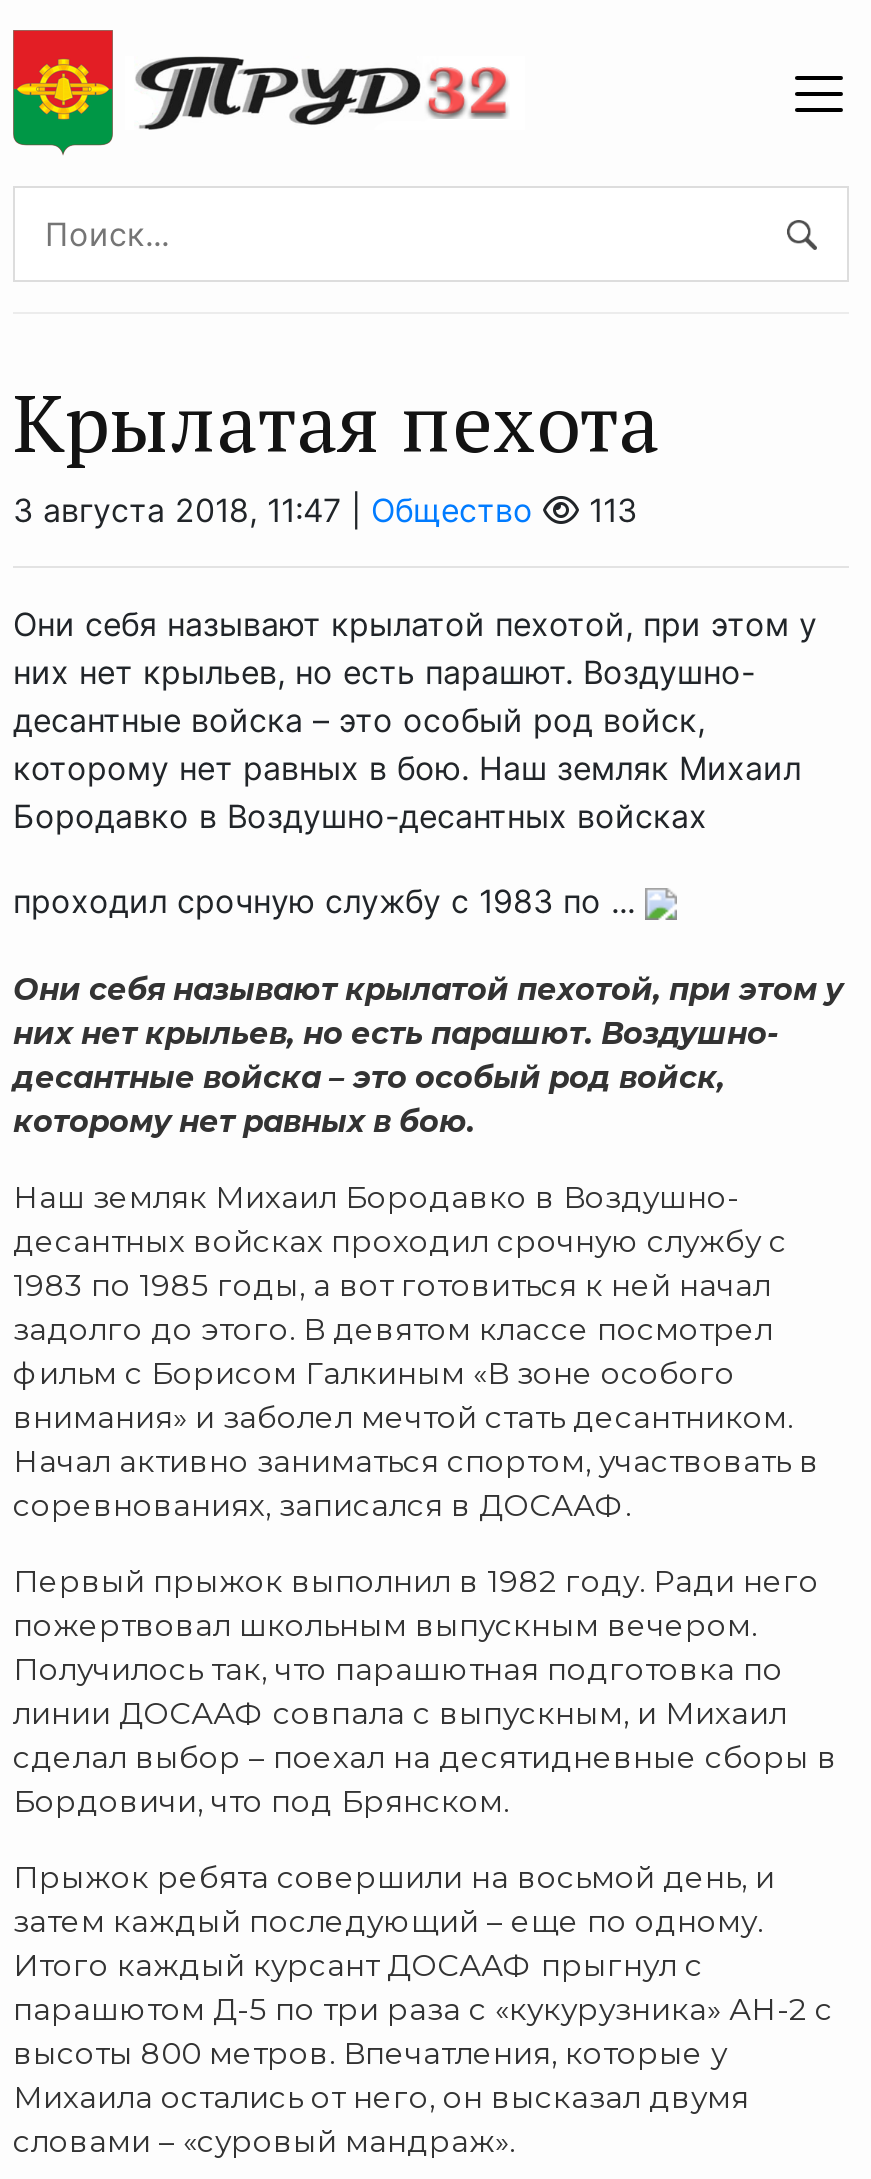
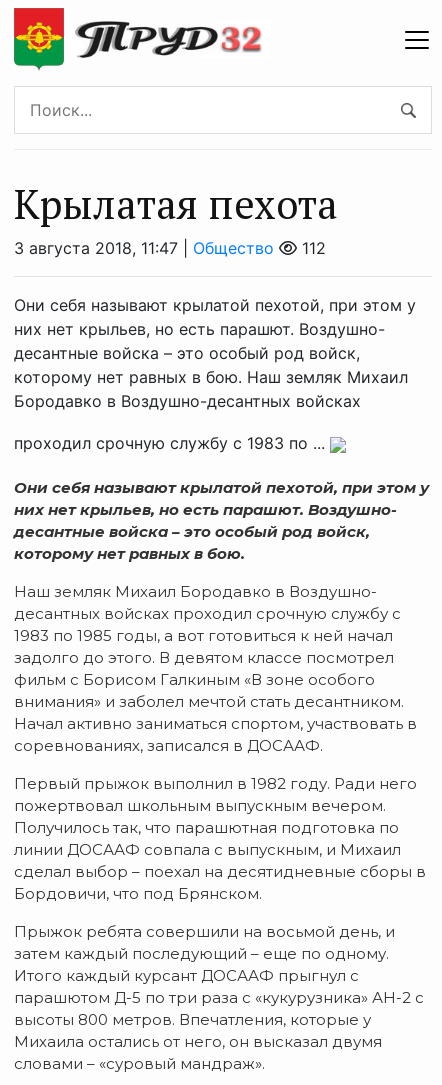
- 113
+ 112
